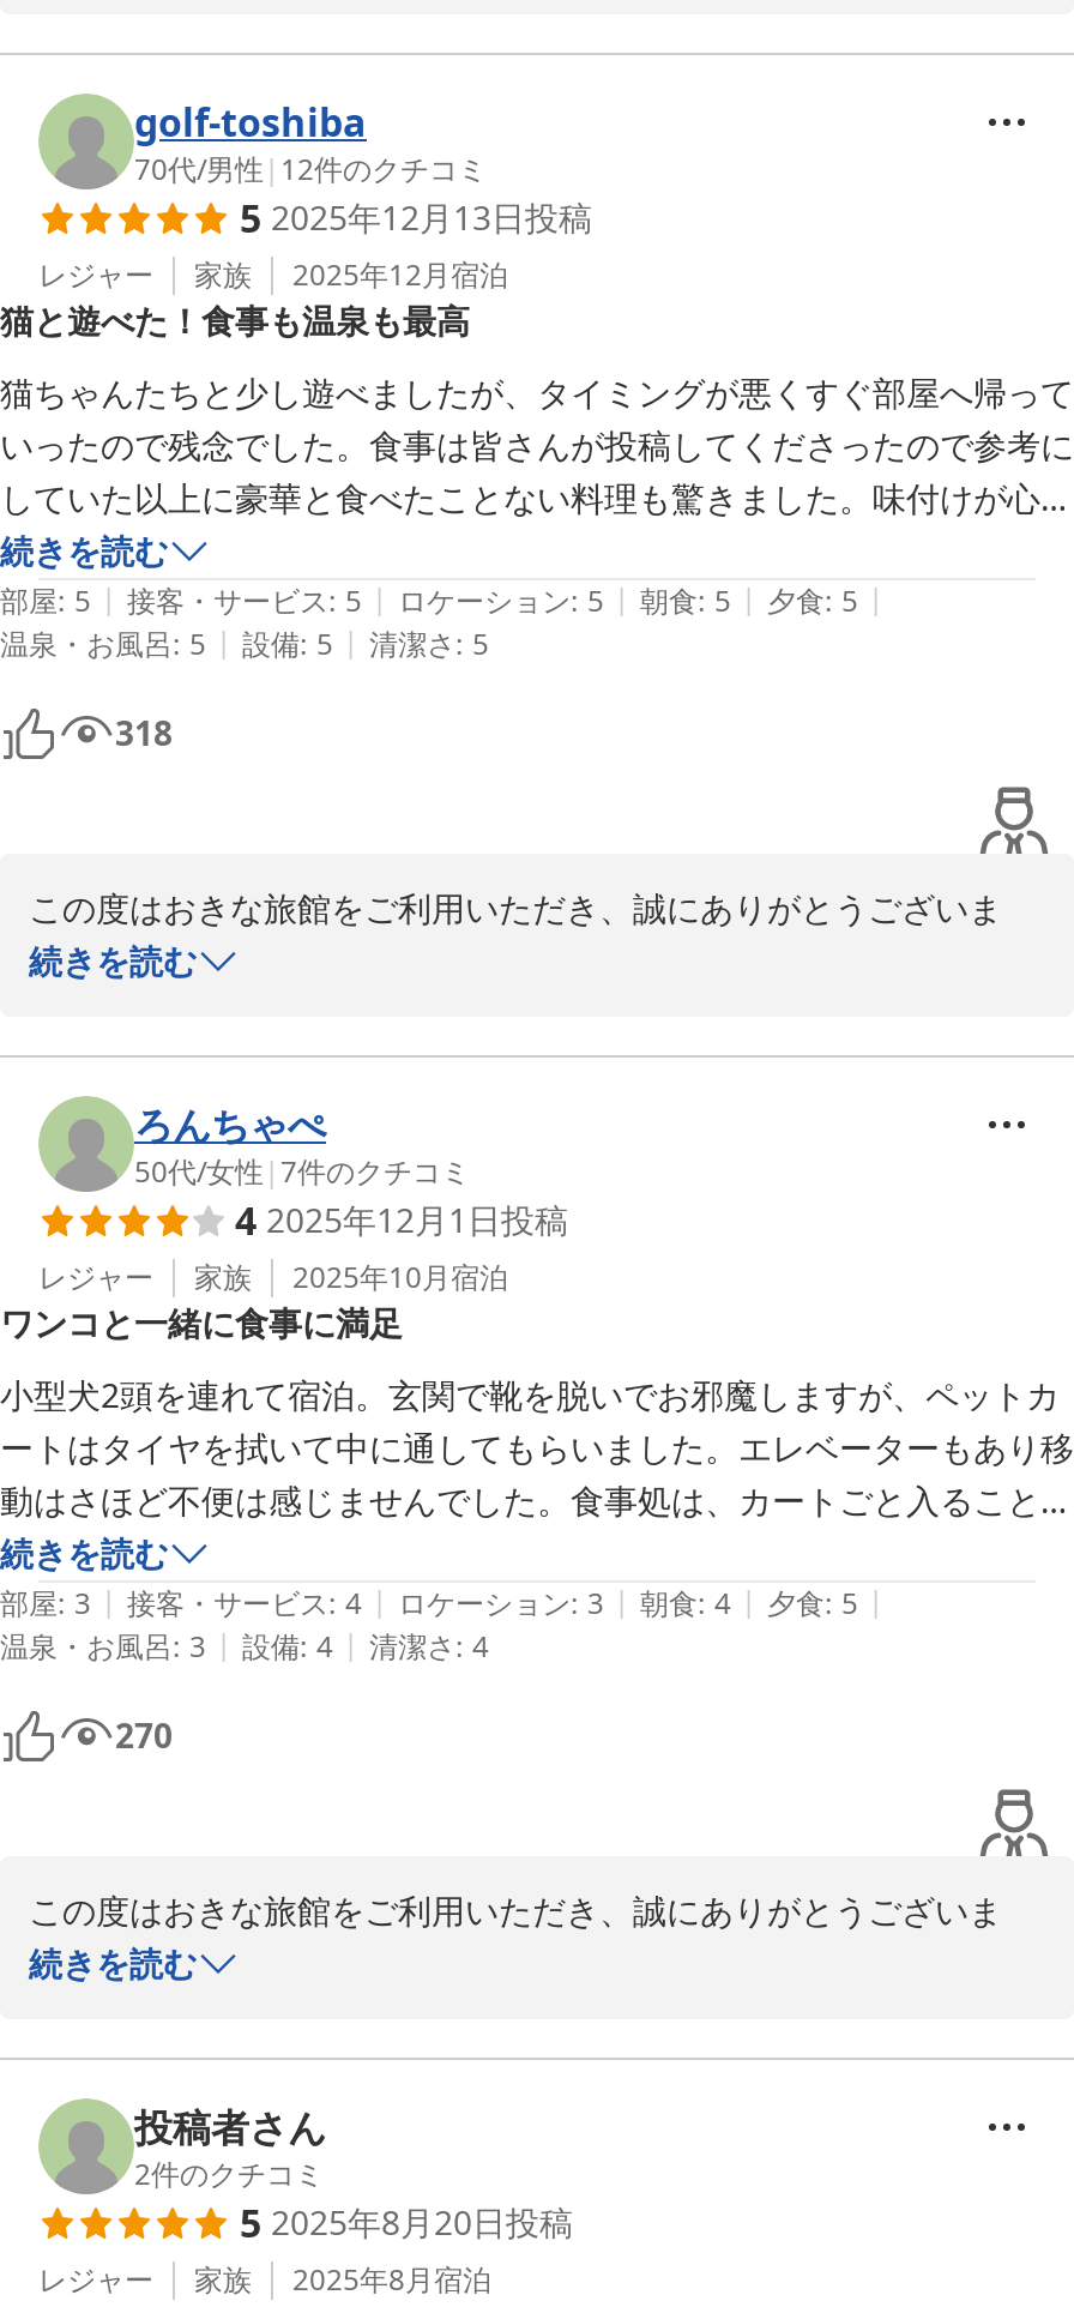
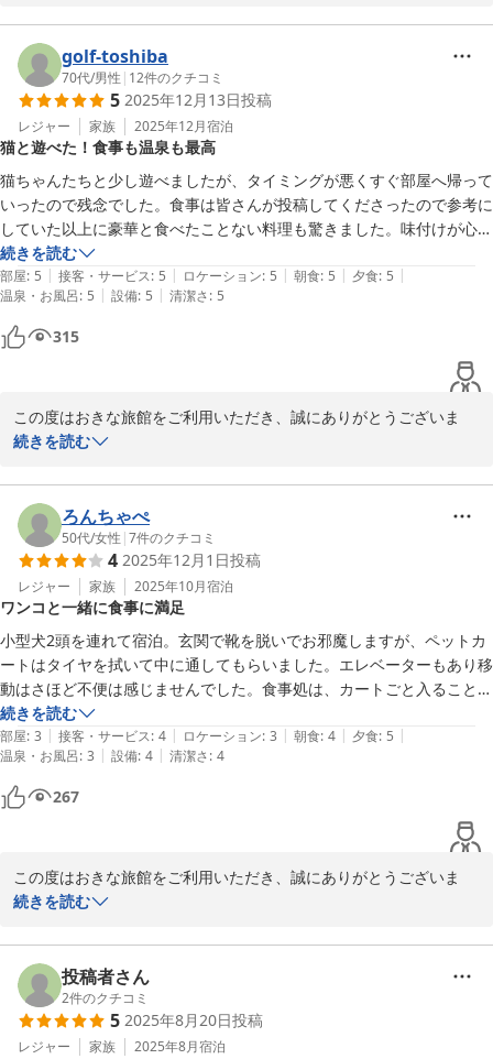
- 318
+ 315

- 270
+ 267
